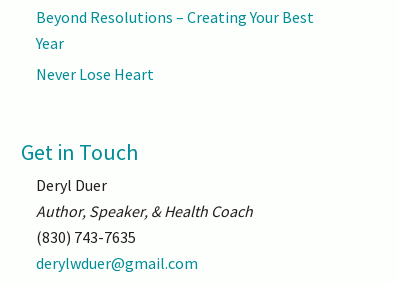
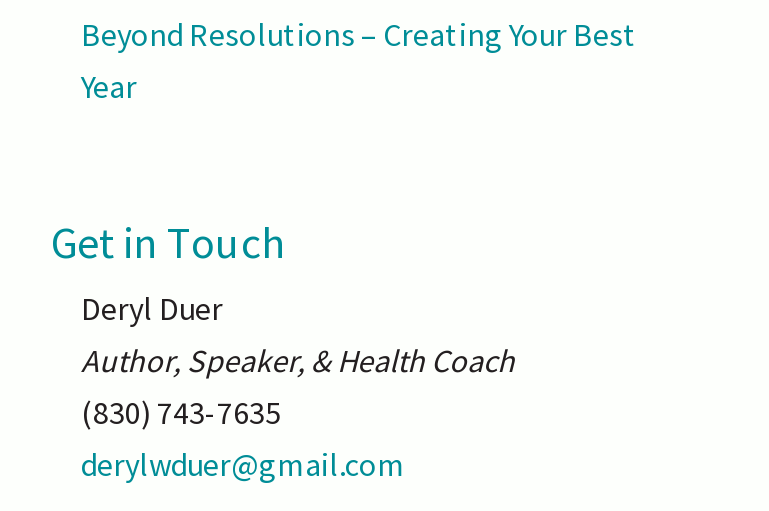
- Never Lose Heart
